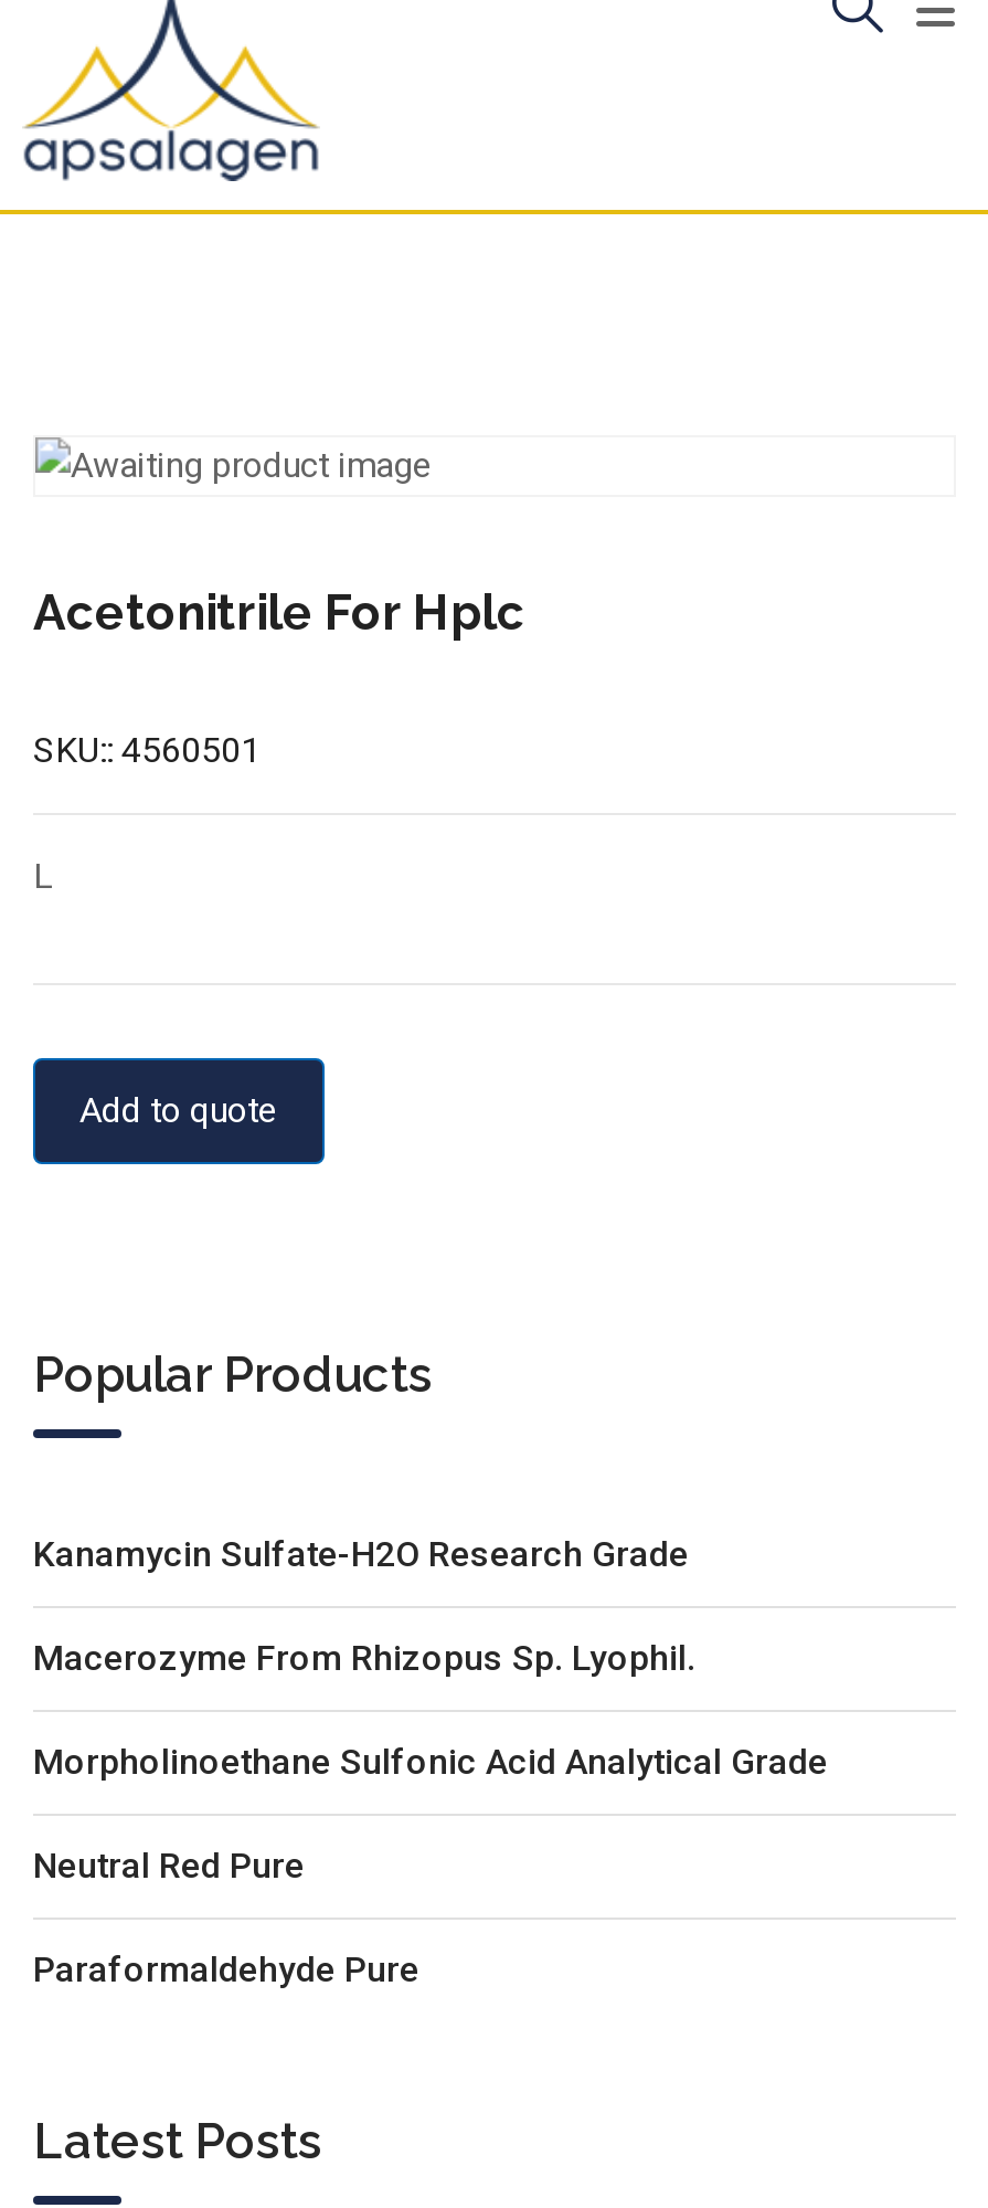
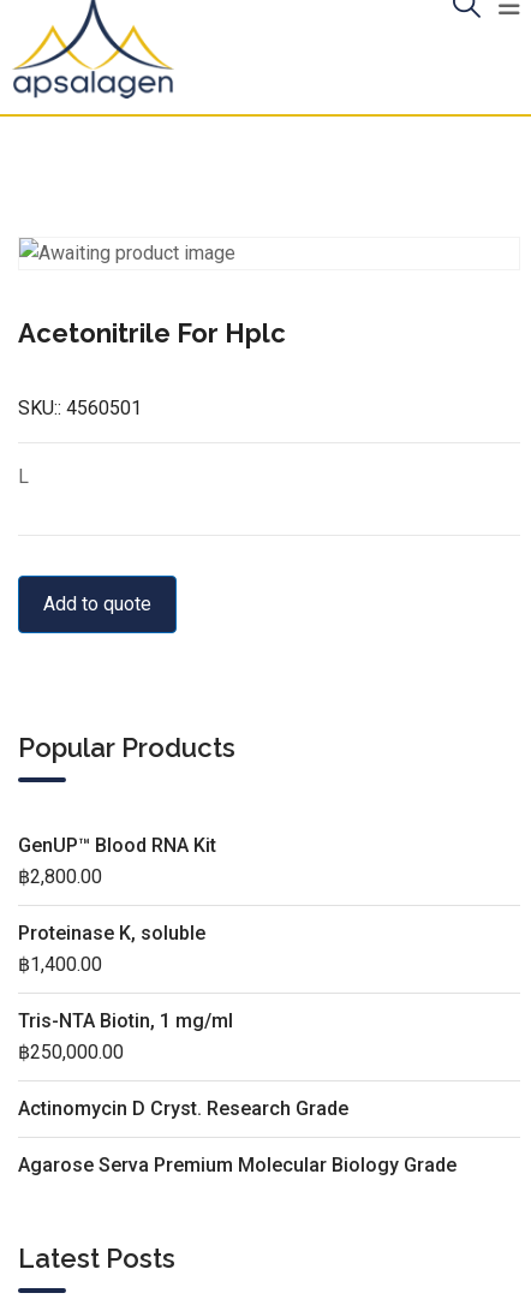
- Kanamycin Sulfate-H2O Research Grade
+ GenUP™ Blood RNA Kit
+ ฿2,800.00

- Macerozyme From Rhizopus Sp. Lyophil.
+ Proteinase K, soluble
+ ฿1,400.00

- Morpholinoethane Sulfonic Acid Analytical Grade
+ Tris-NTA Biotin, 1 mg/ml
+ ฿250,000.00

- Neutral Red Pure
+ Actinomycin D Cryst. Research Grade

- Paraformaldehyde Pure
+ Agarose Serva Premium Molecular Biology Grade
